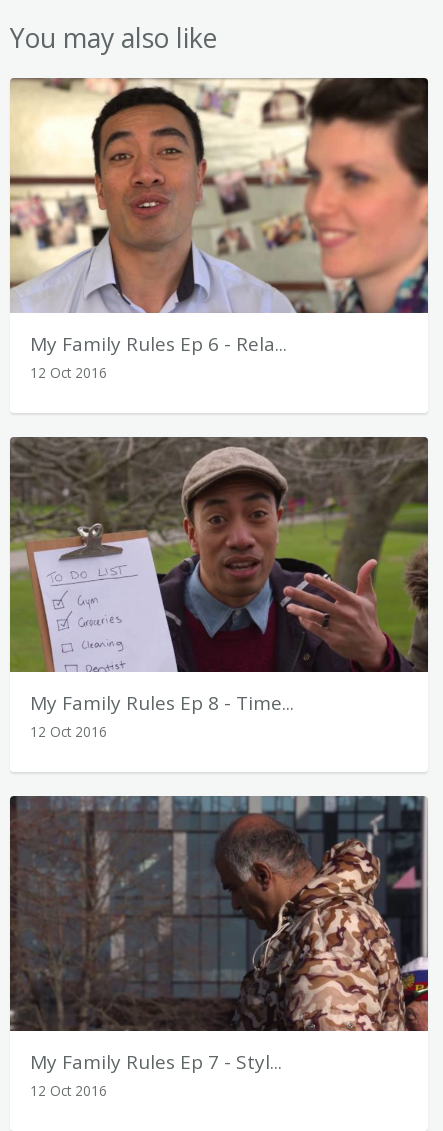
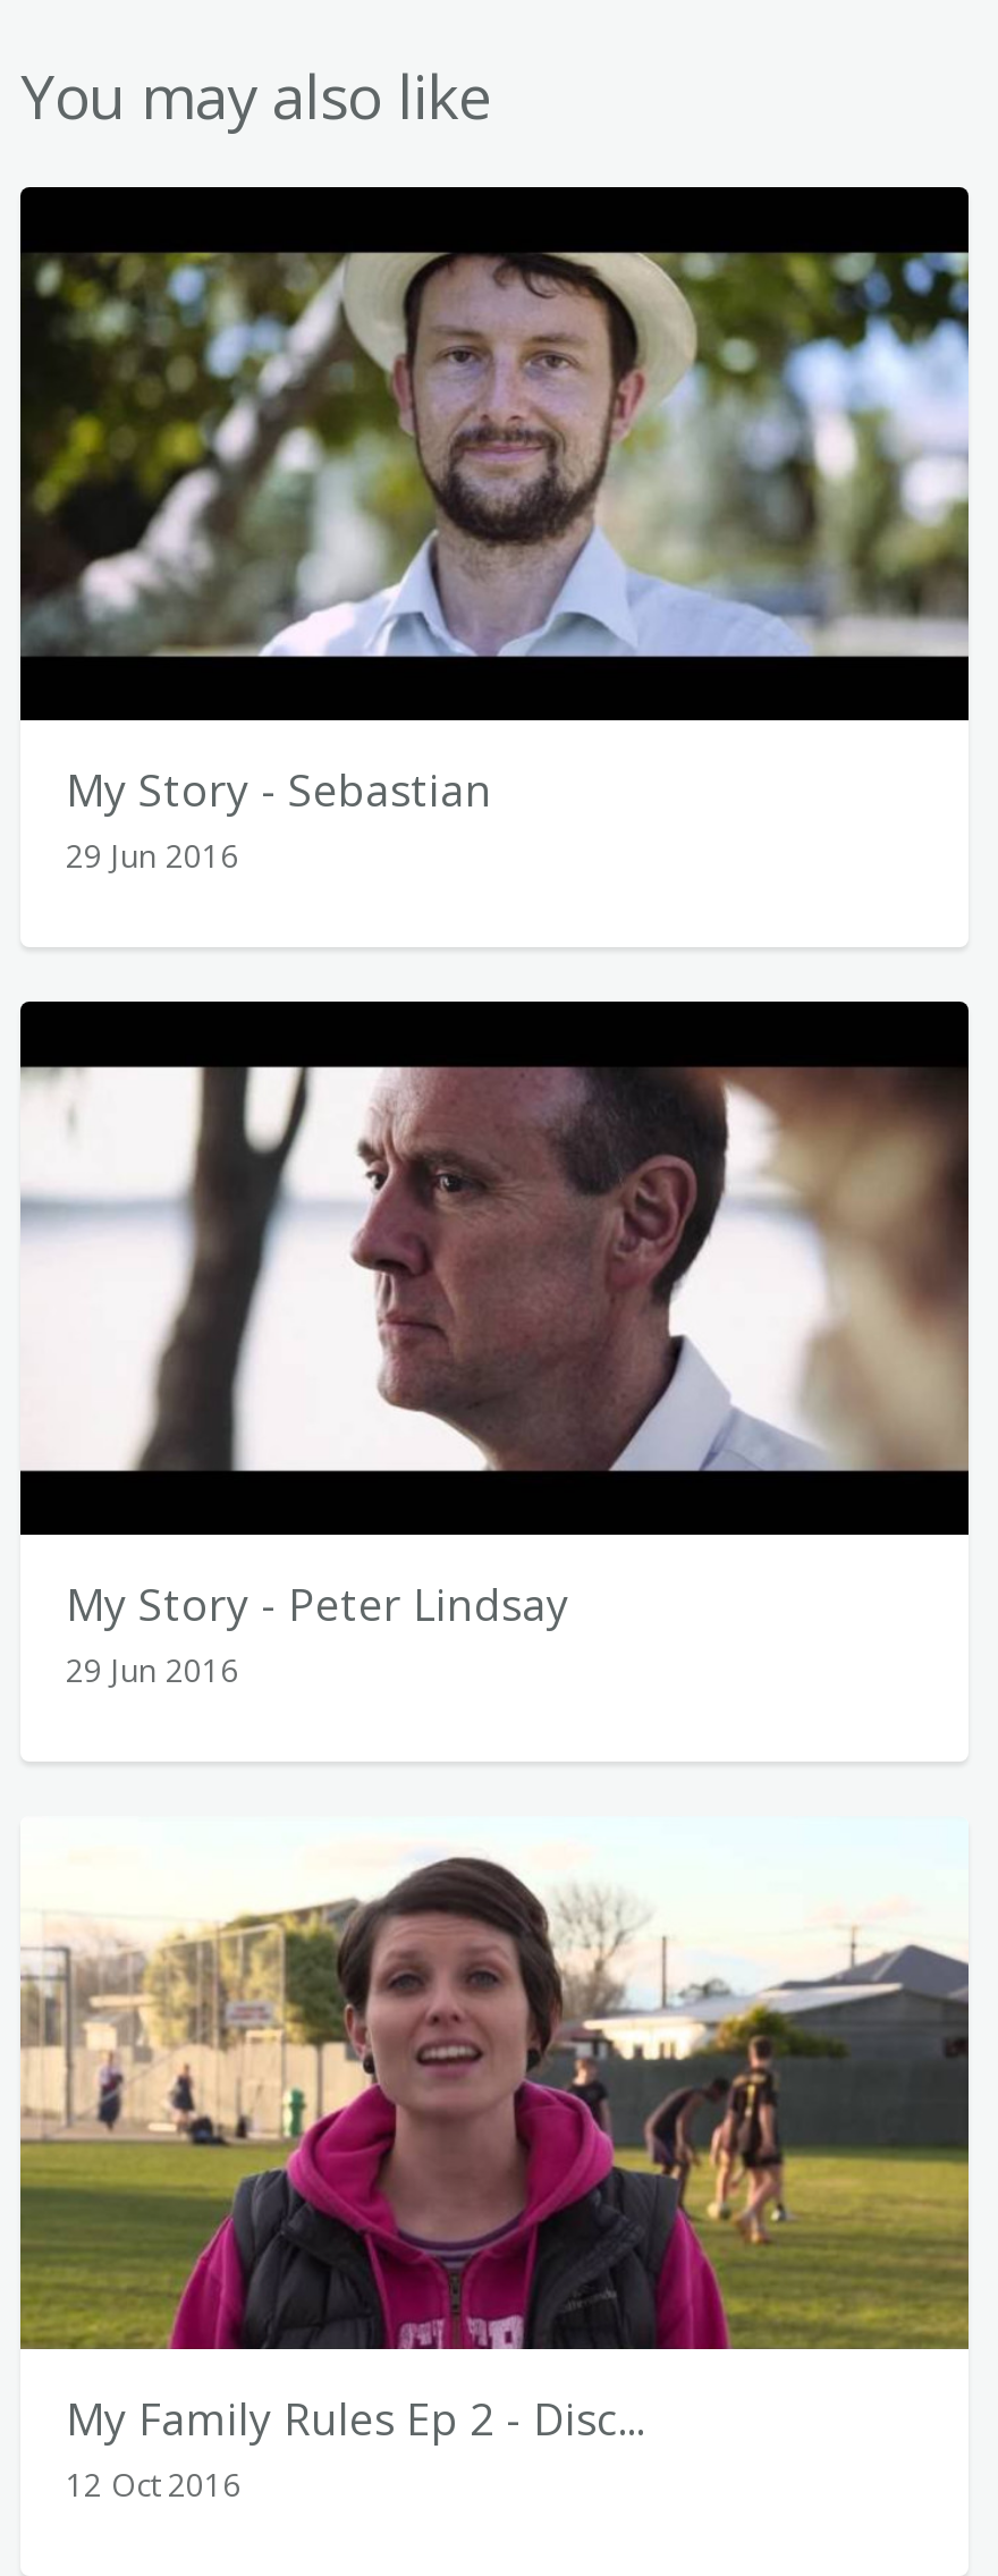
- [image]
- My Family Rules Ep 6 - Rela...
- 12 Oct 2016
+ [image]
+ My Story - Sebastian
+ 29 Jun 2016

- [image]
- My Family Rules Ep 8 - Time...
- 12 Oct 2016
+ [image]
+ My Story - Peter Lindsay
+ 29 Jun 2016

- [image]
- My Family Rules Ep 7 - Styl...
+ [image]
+ My Family Rules Ep 2 - Disc...
